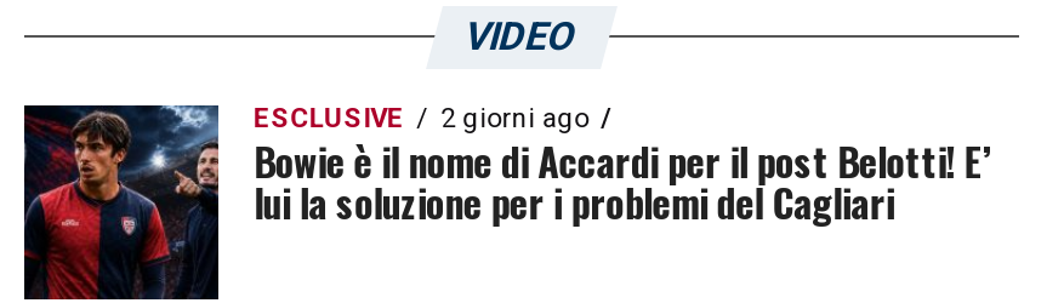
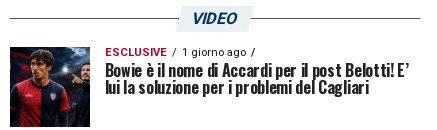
- ESCLUSIVE 2 giorni ago
+ ESCLUSIVE 1 giorno ago
